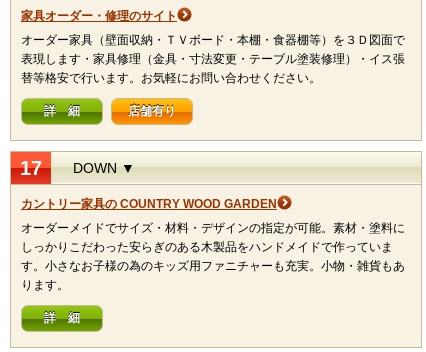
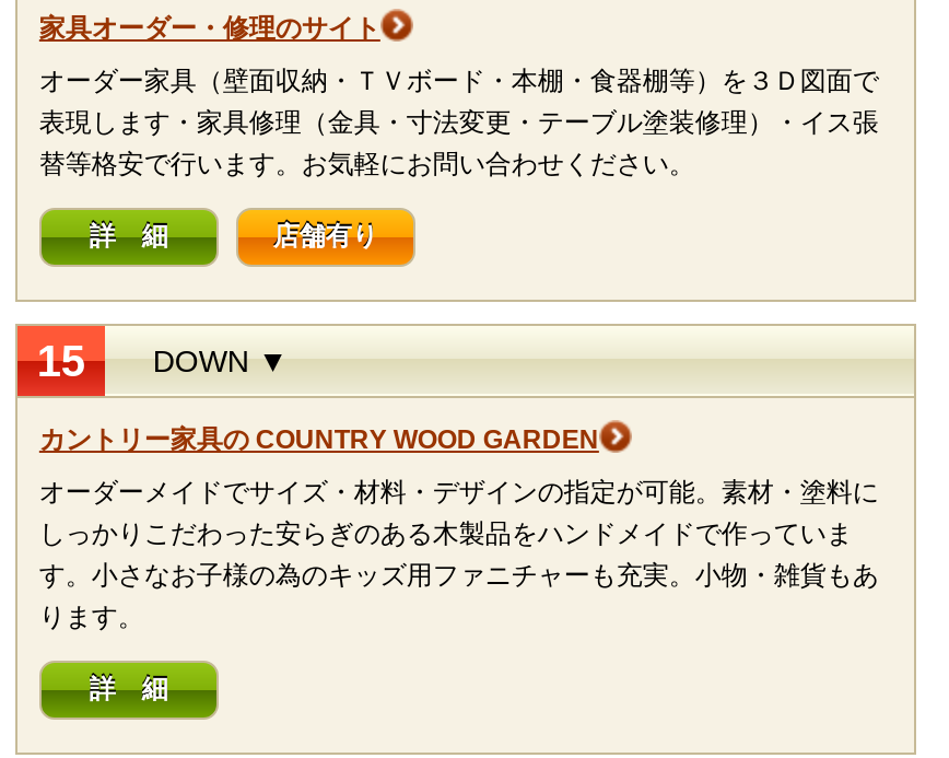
- 17
+ 15
